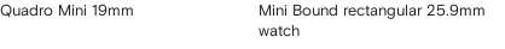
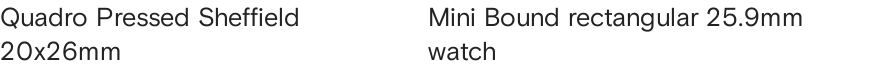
- Quadro Mini 19mm
+ Quadro Pressed Sheffield
+ 20x26mm
